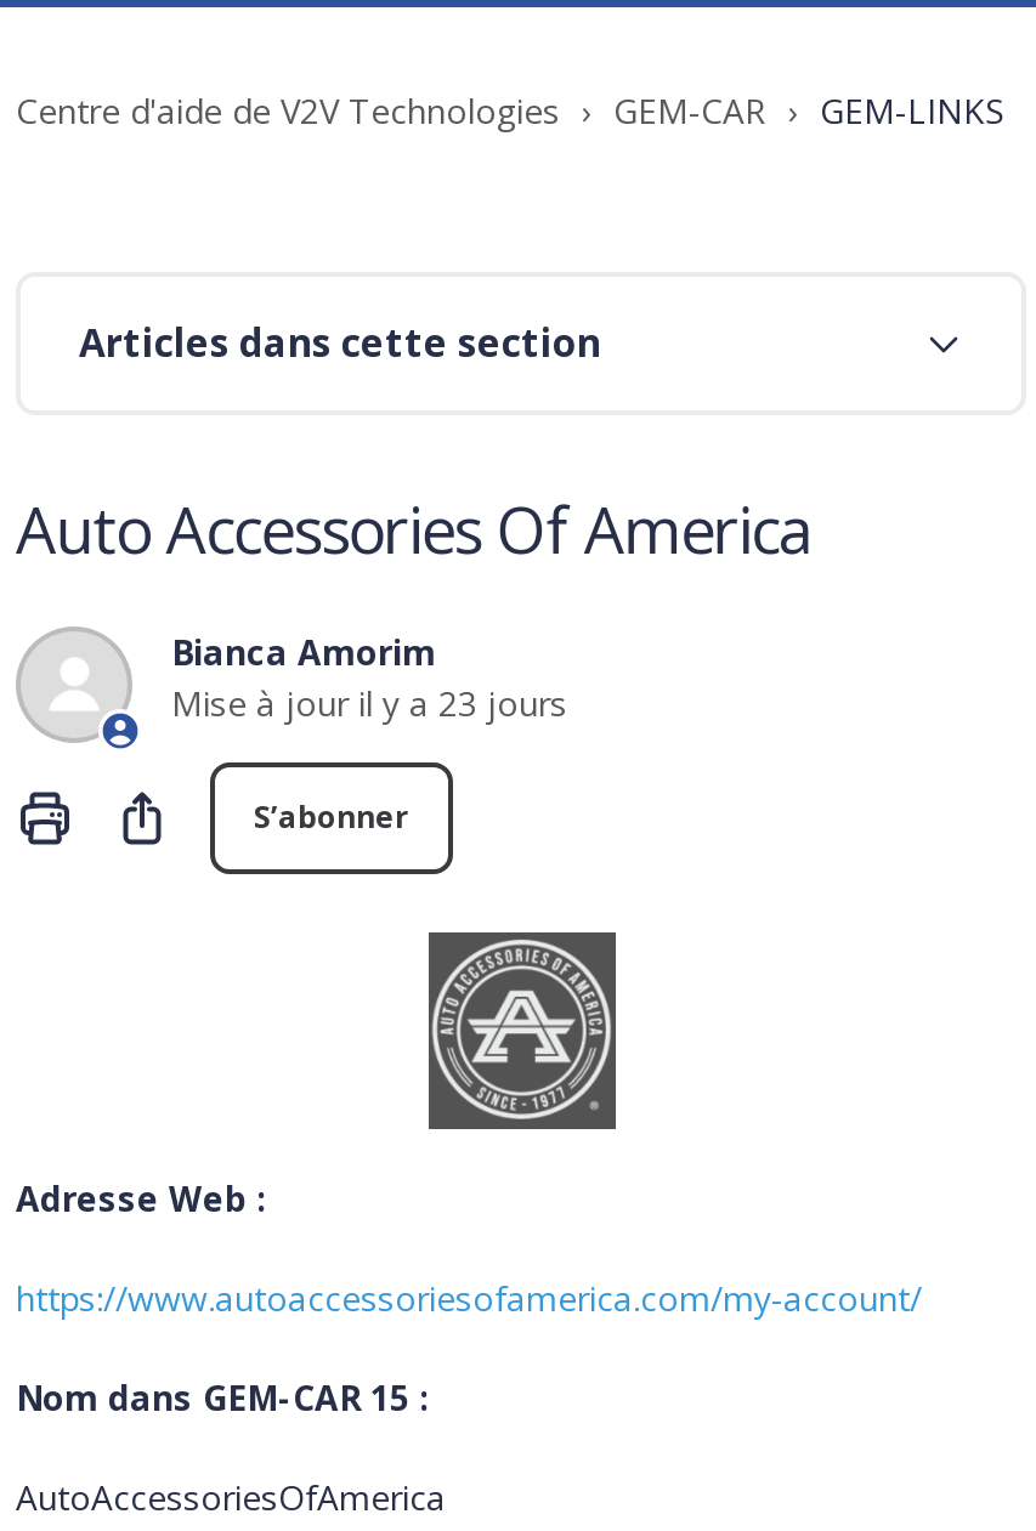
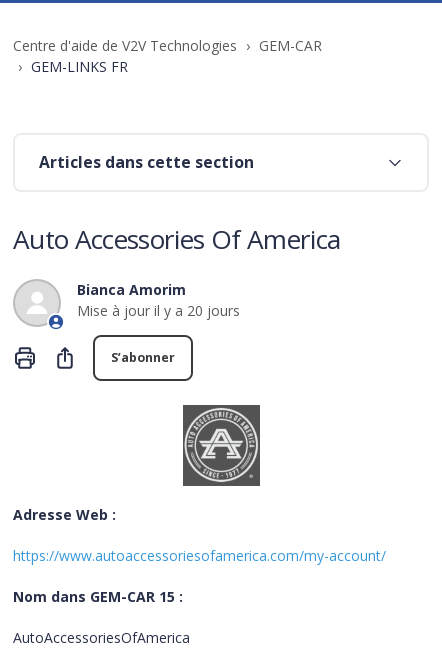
- GEM-LINKS
+ GEM-LINKS FR

- Mise à jour il y a 23 jours
+ Mise à jour il y a 20 jours
